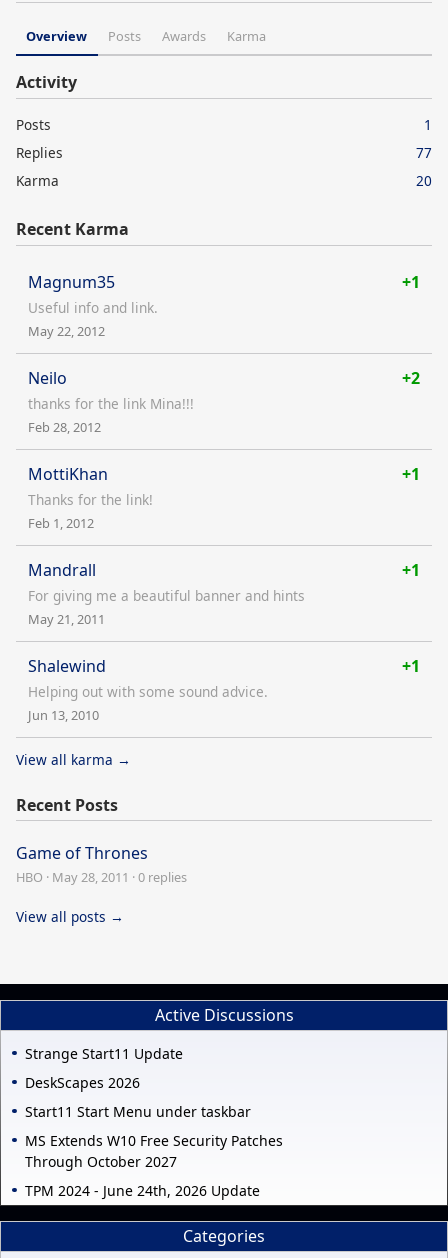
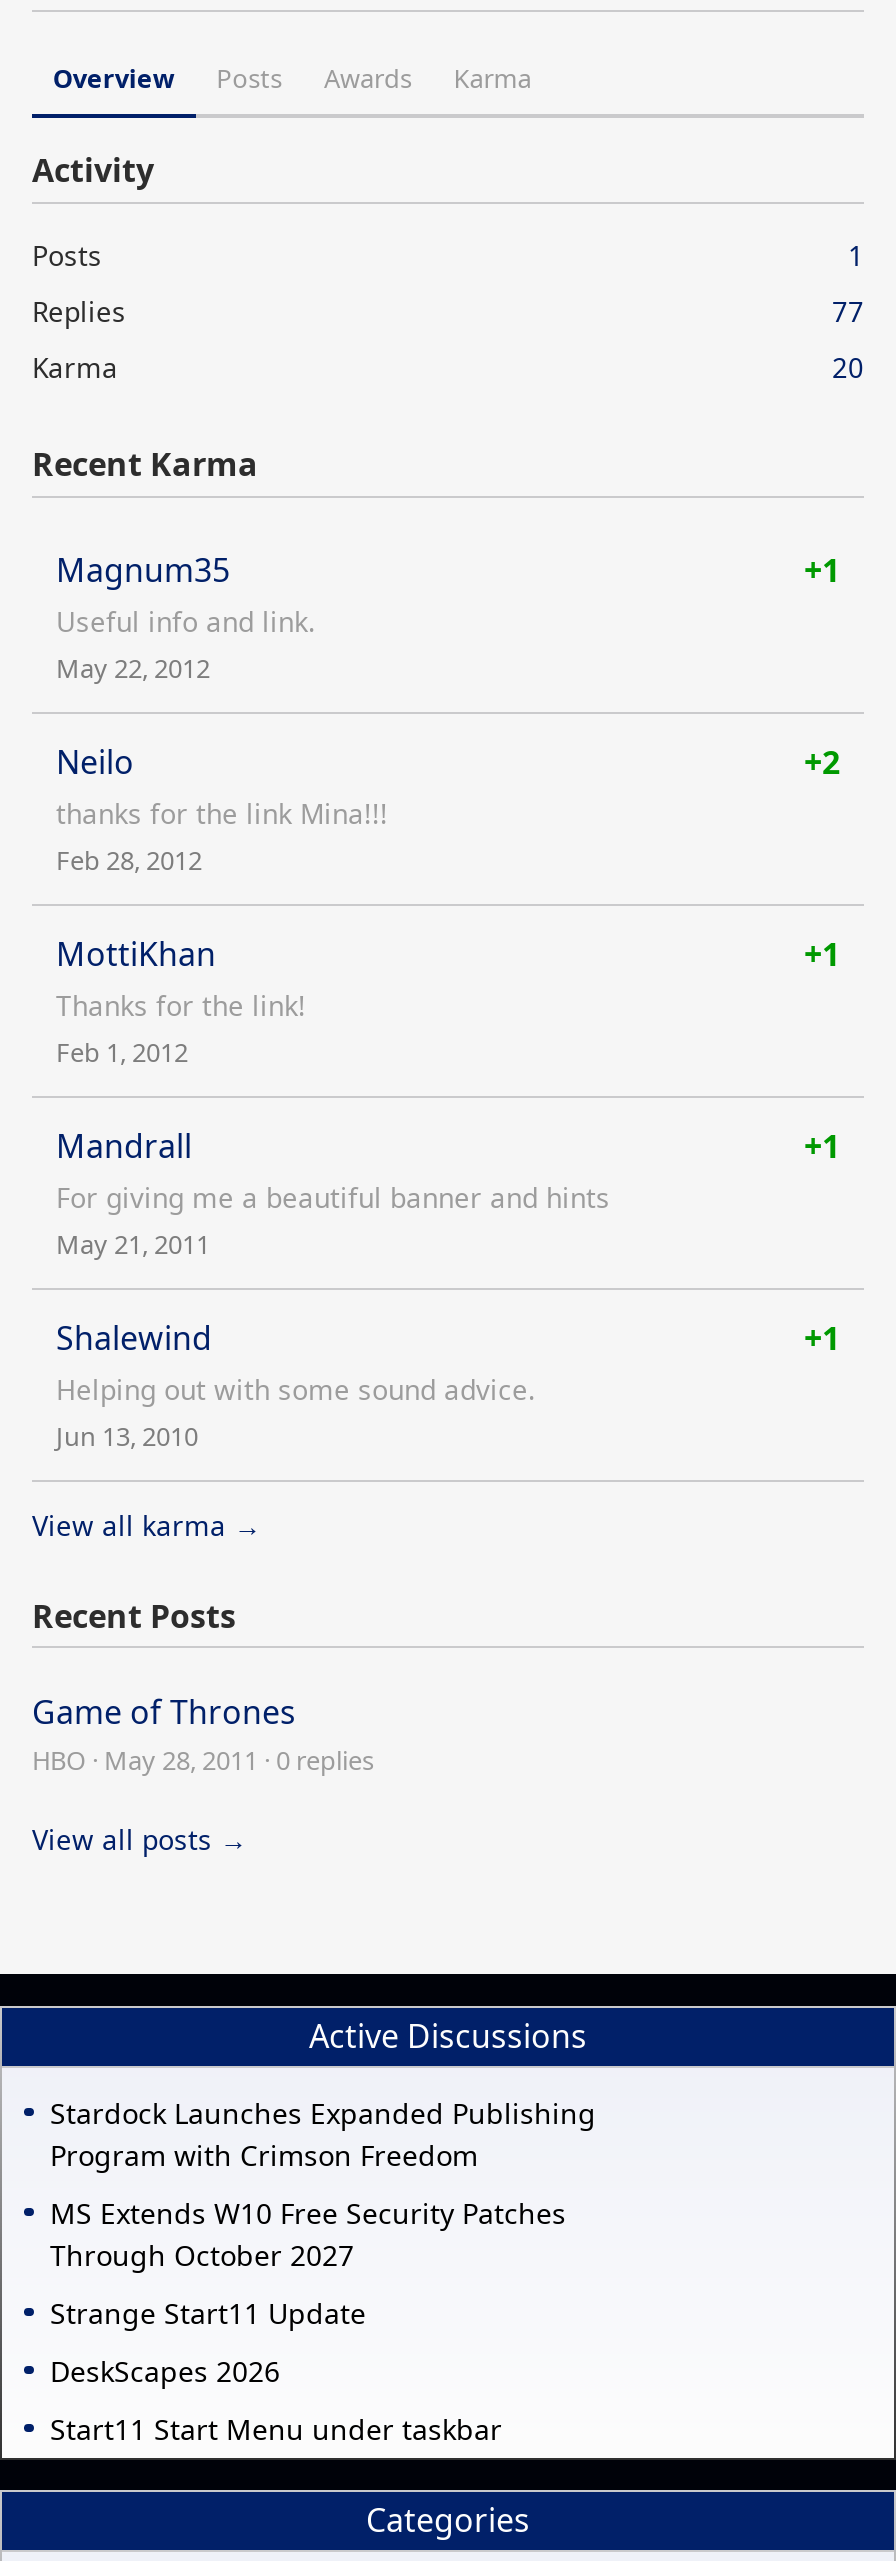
+ Stardock Launches Expanded Publishing
+ Program with Crimson Freedom

moved down: Strange Start11 Update | DeskScapes 2026 | Start11 Start Menu under taskbar

moved up: MS Extends W10 Free Security Patches | Through October 2027

- TPM 2024 - June 24th, 2026 Update
